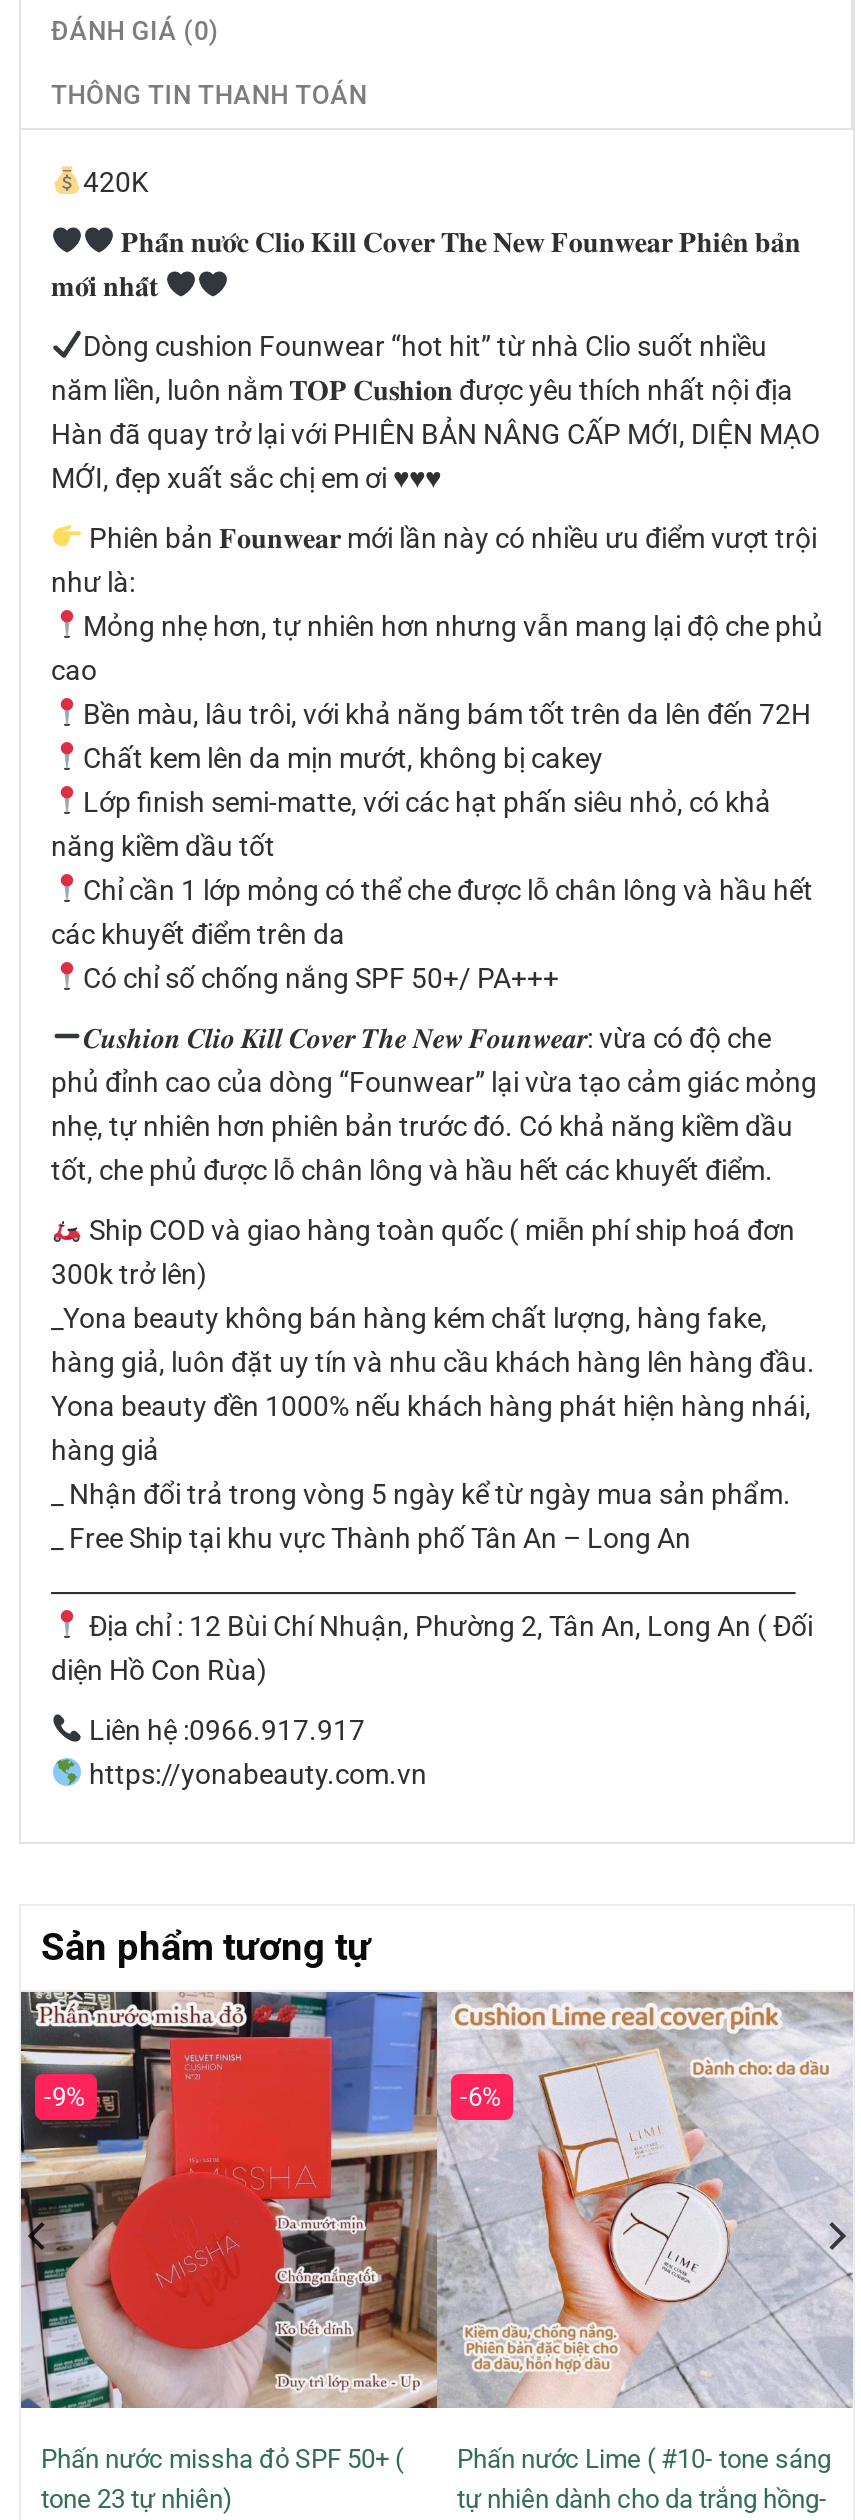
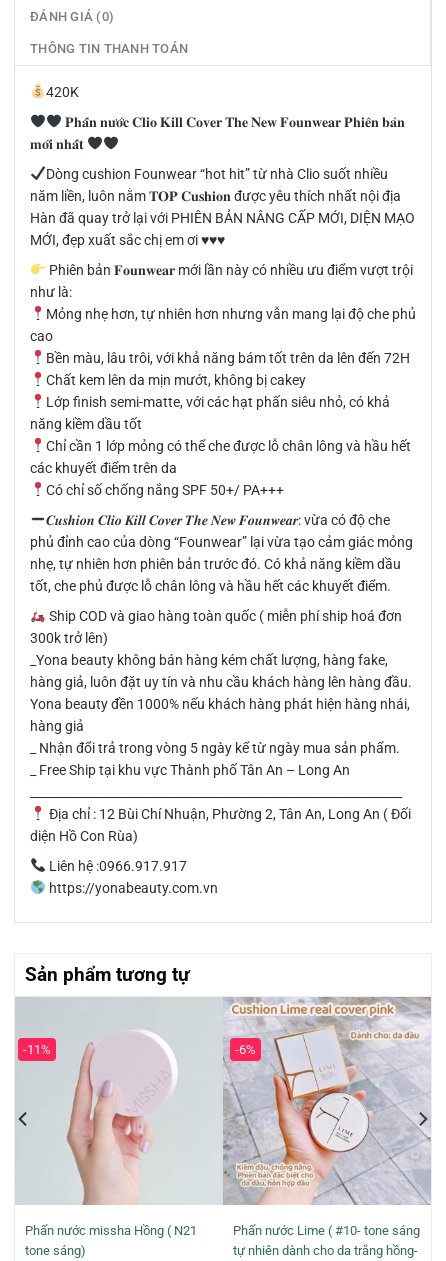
- [image]
- -9%
+ [image]
+ -11%

- Phấn nước missha đỏ SPF 50+ (
- tone 23 tự nhiên)
+ Phấn nước missha Hồng ( N21
+ tone sáng)
